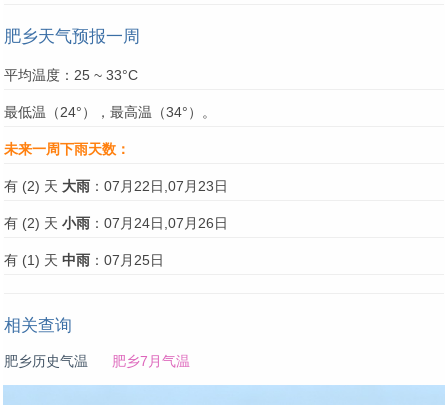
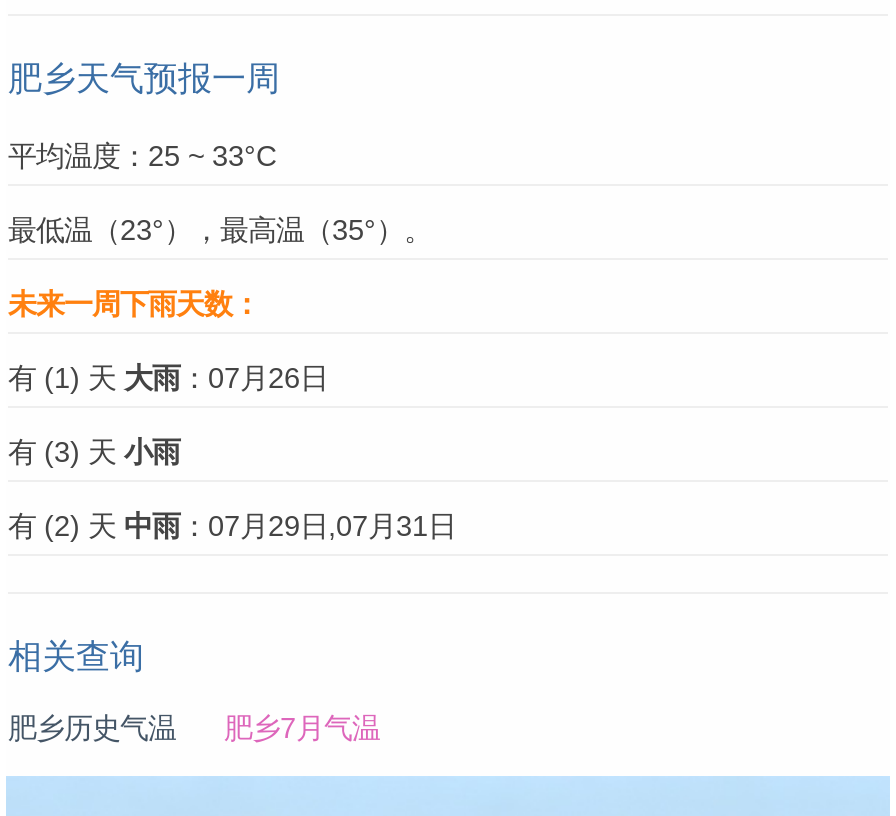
- 最低温（24°），最高温（34°）。
+ 最低温（23°），最高温（35°）。

- 有 (2) 天大雨：07月22日,07月23日
+ 有 (1) 天大雨：07月26日

- 有 (2) 天小雨：07月24日,07月26日
+ 有 (3) 天小雨

- 有 (1) 天中雨：07月25日
+ 有 (2) 天中雨：07月29日,07月31日
